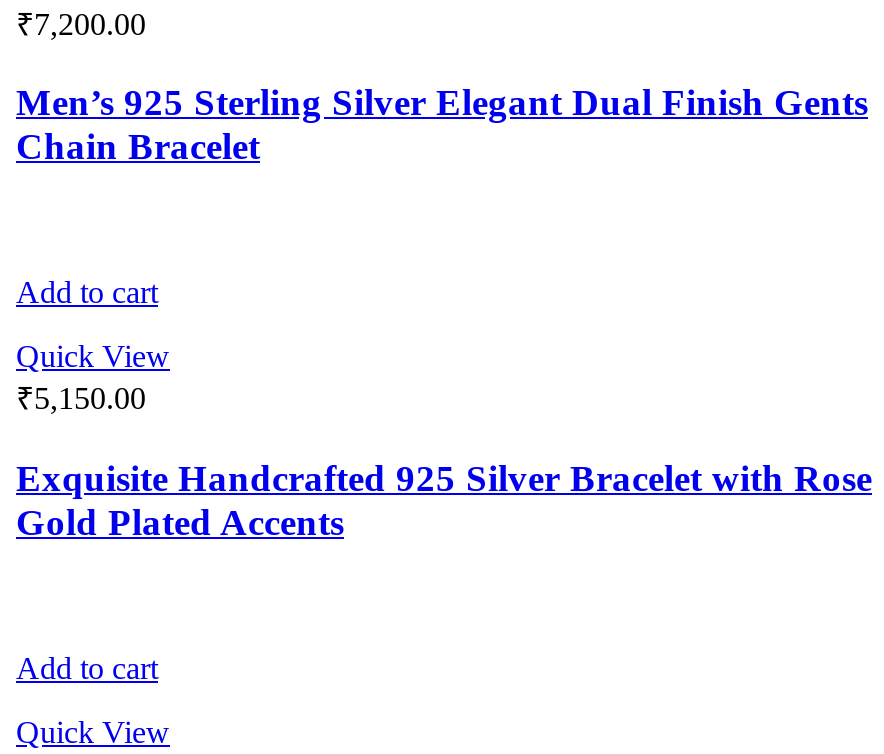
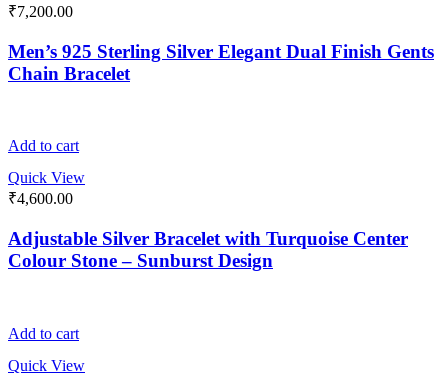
- ₹5,150.00
+ ₹4,600.00

- Exquisite Handcrafted 925 Silver Bracelet with Rose
- Gold Plated Accents
+ Adjustable Silver Bracelet with Turquoise Center
+ Colour Stone – Sunburst Design
